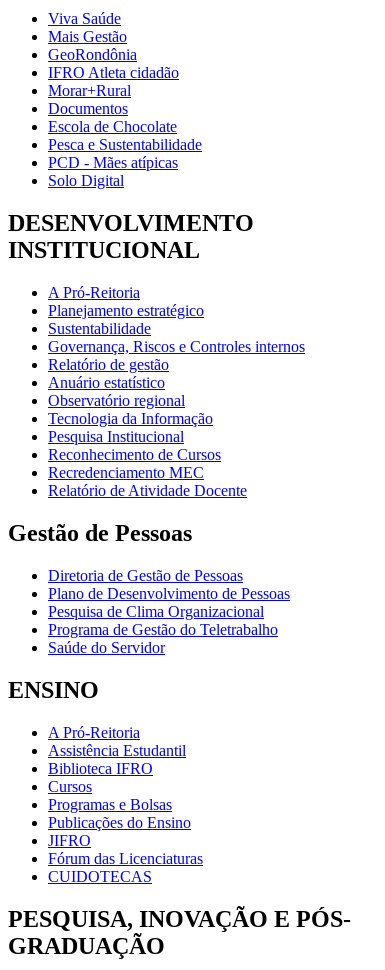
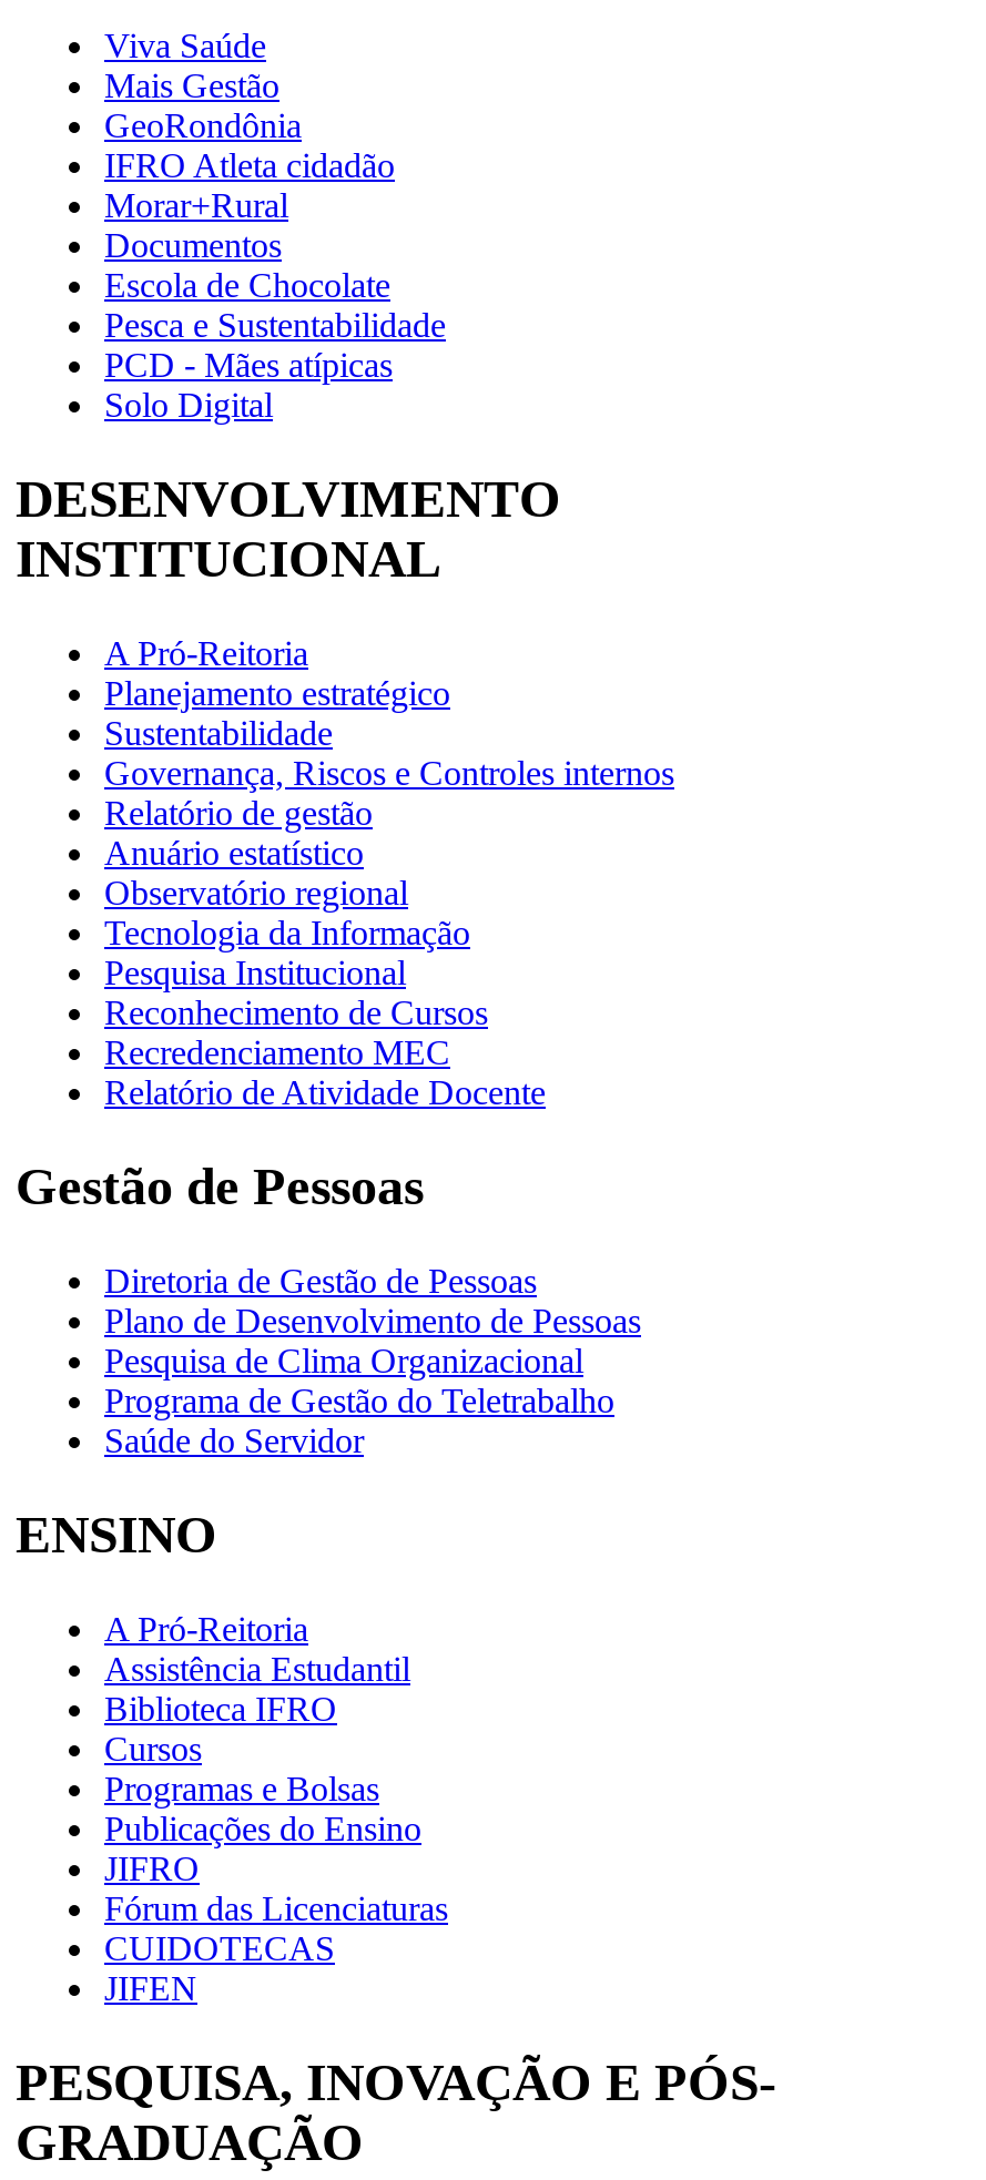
+ JIFEN
